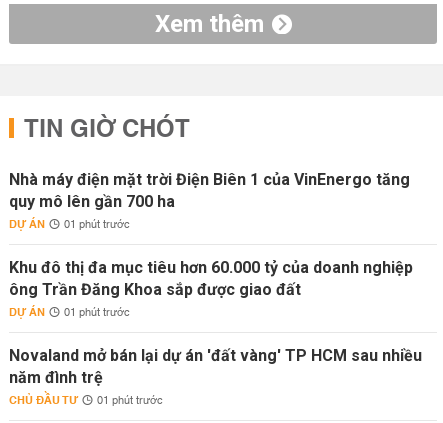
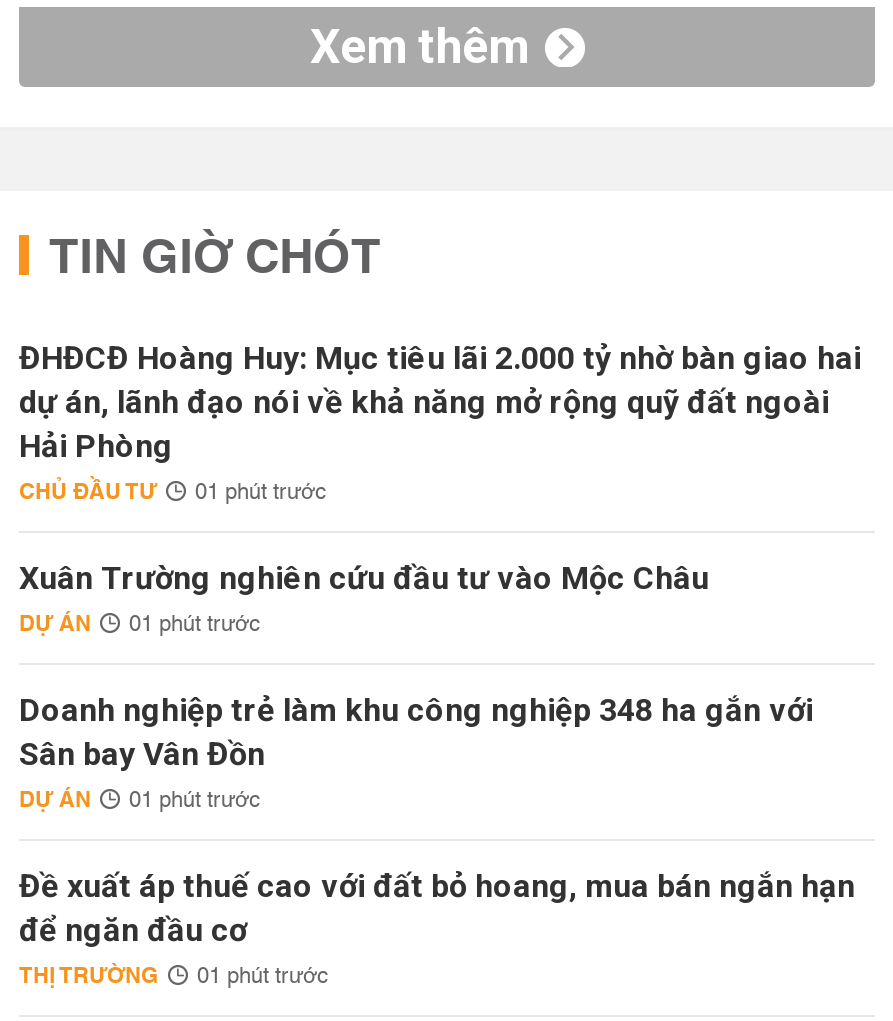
- Nhà máy điện mặt trời Điện Biên 1 của VinEnergo tăng
- quy mô lên gần 700 ha
+ ĐHĐCĐ Hoàng Huy: Mục tiêu lãi 2.000 tỷ nhờ bàn giao hai
+ dự án, lãnh đạo nói về khả năng mở rộng quỹ đất ngoài
+ Hải Phòng
+ CHỦ ĐẦU TƯ
+ 01 phút trước
+ Xuân Trường nghiên cứu đầu tư vào Mộc Châu

- Khu đô thị đa mục tiêu hơn 60.000 tỷ của doanh nghiệp
- ông Trần Đăng Khoa sắp được giao đất
+ Doanh nghiệp trẻ làm khu công nghiệp 348 ha gắn với
+ Sân bay Vân Đồn

- Novaland mở bán lại dự án 'đất vàng' TP HCM sau nhiều
- năm đình trệ
- CHỦ ĐẦU TƯ
+ Đề xuất áp thuế cao với đất bỏ hoang, mua bán ngắn hạn
+ để ngăn đầu cơ
+ THỊ TRƯỜNG
